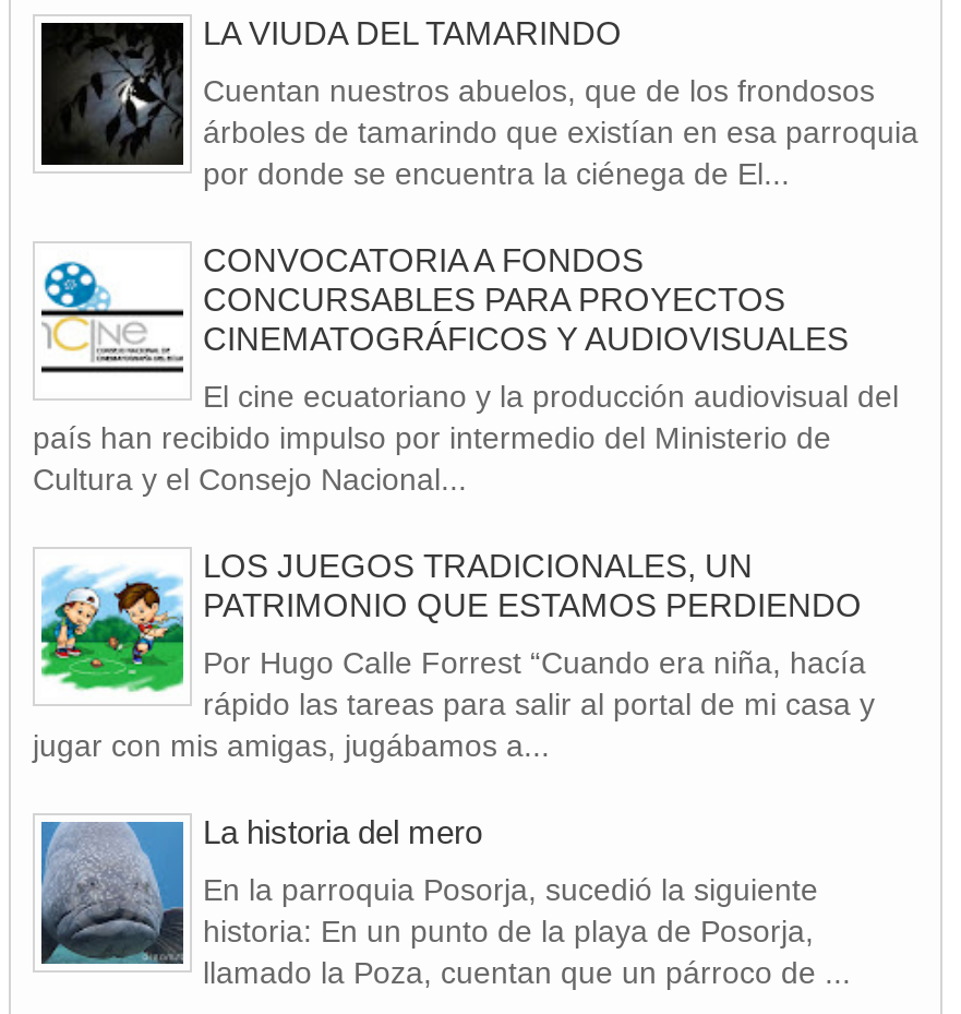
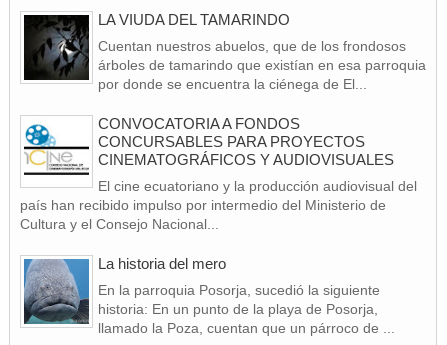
- [image]
- LOS JUEGOS TRADICIONALES, UN
- PATRIMONIO QUE ESTAMOS PERDIENDO
- Por Hugo Calle Forrest “Cuando era niña, hacía
- rápido las tareas para salir al portal de mi casa y
- jugar con mis amigas, jugábamos a...
